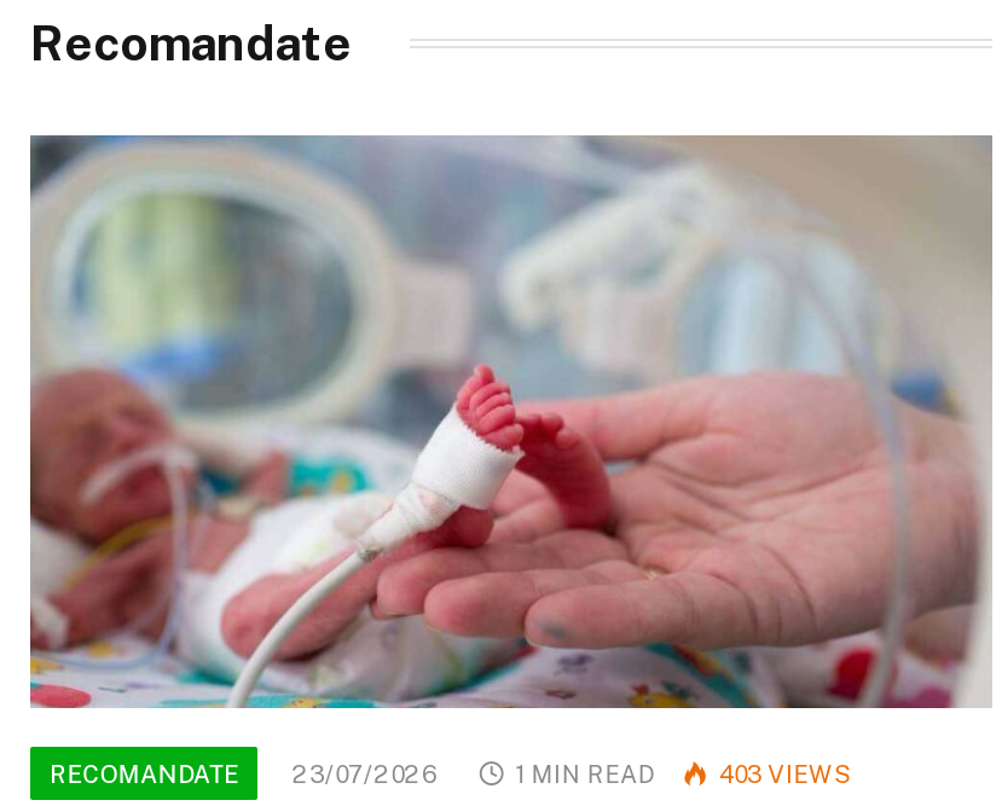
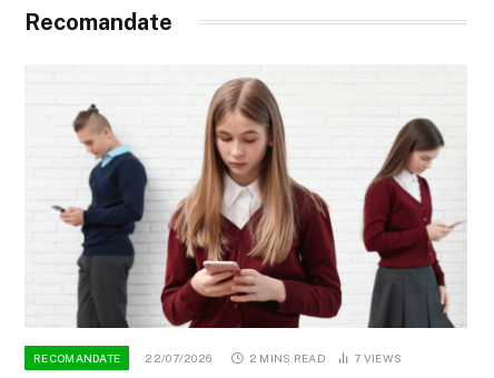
- [image]
- 23/07/2026
- 1 MIN READ
- 403 VIEWS
+ [image]
+ 22/07/2026
+ 2 MINS READ
+ 7 VIEWS
